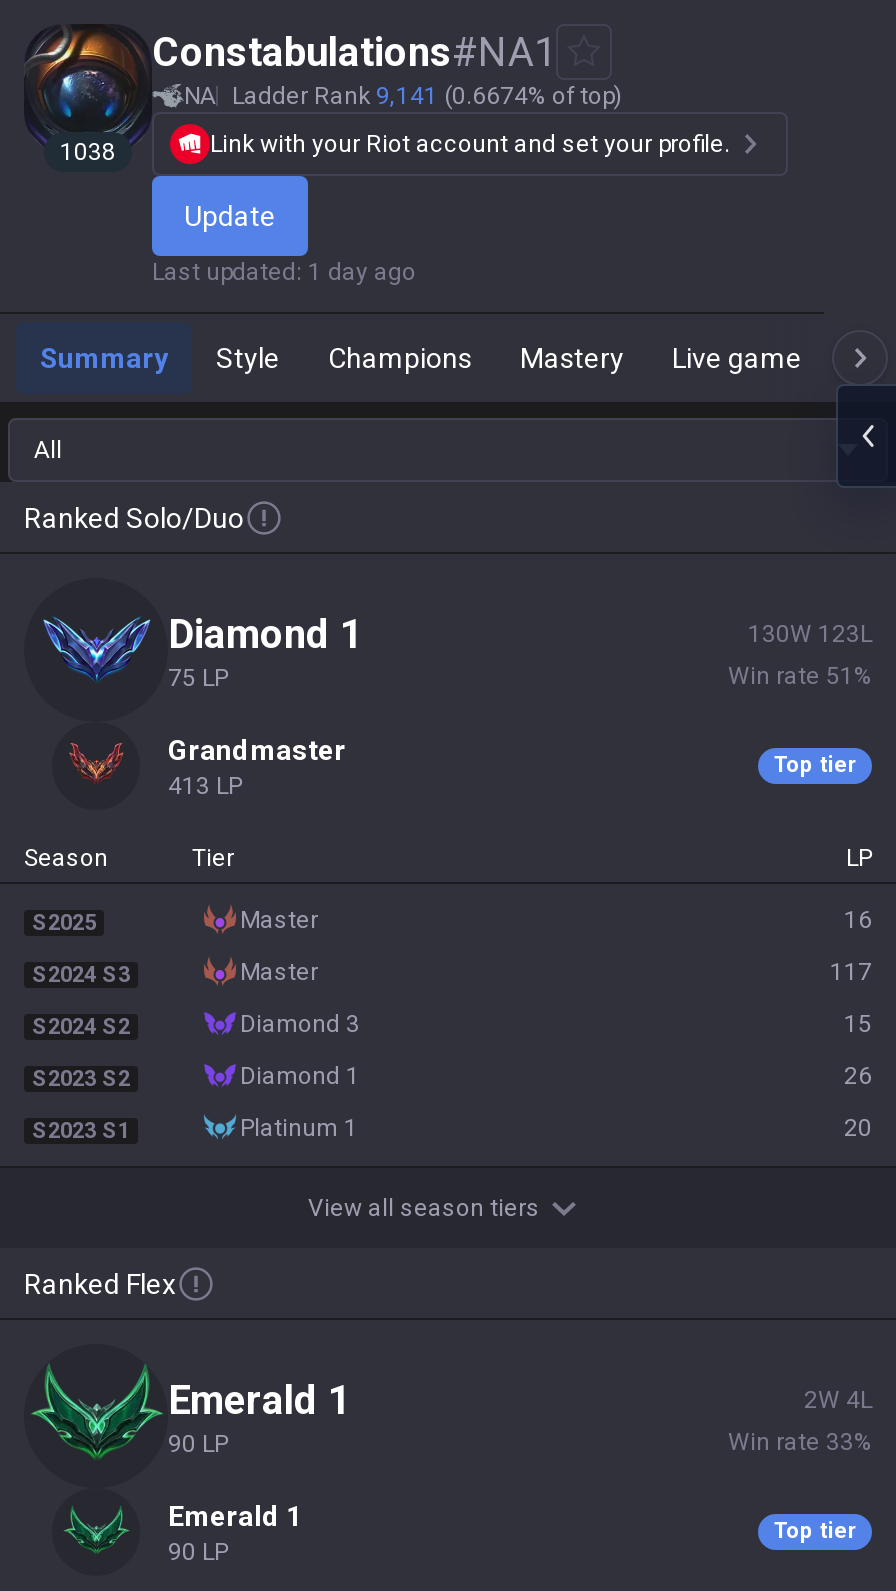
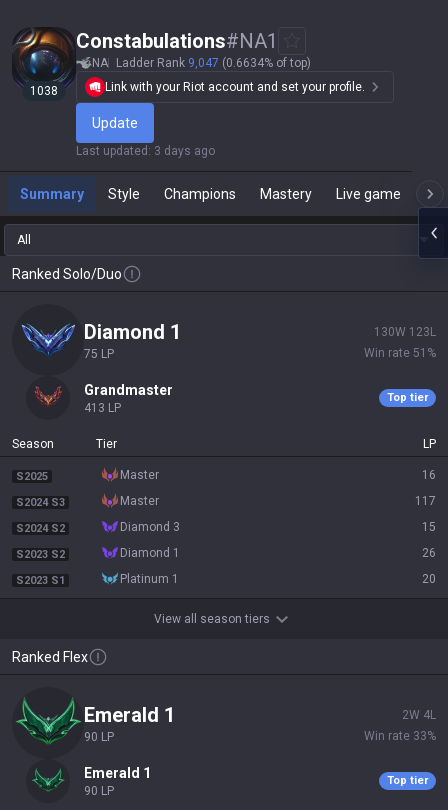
- NA Ladder Rank 9,141 (0.6674% of top)
+ NA Ladder Rank 9,047 (0.6634% of top)

- Last updated: 1 day ago
+ Last updated: 3 days ago
